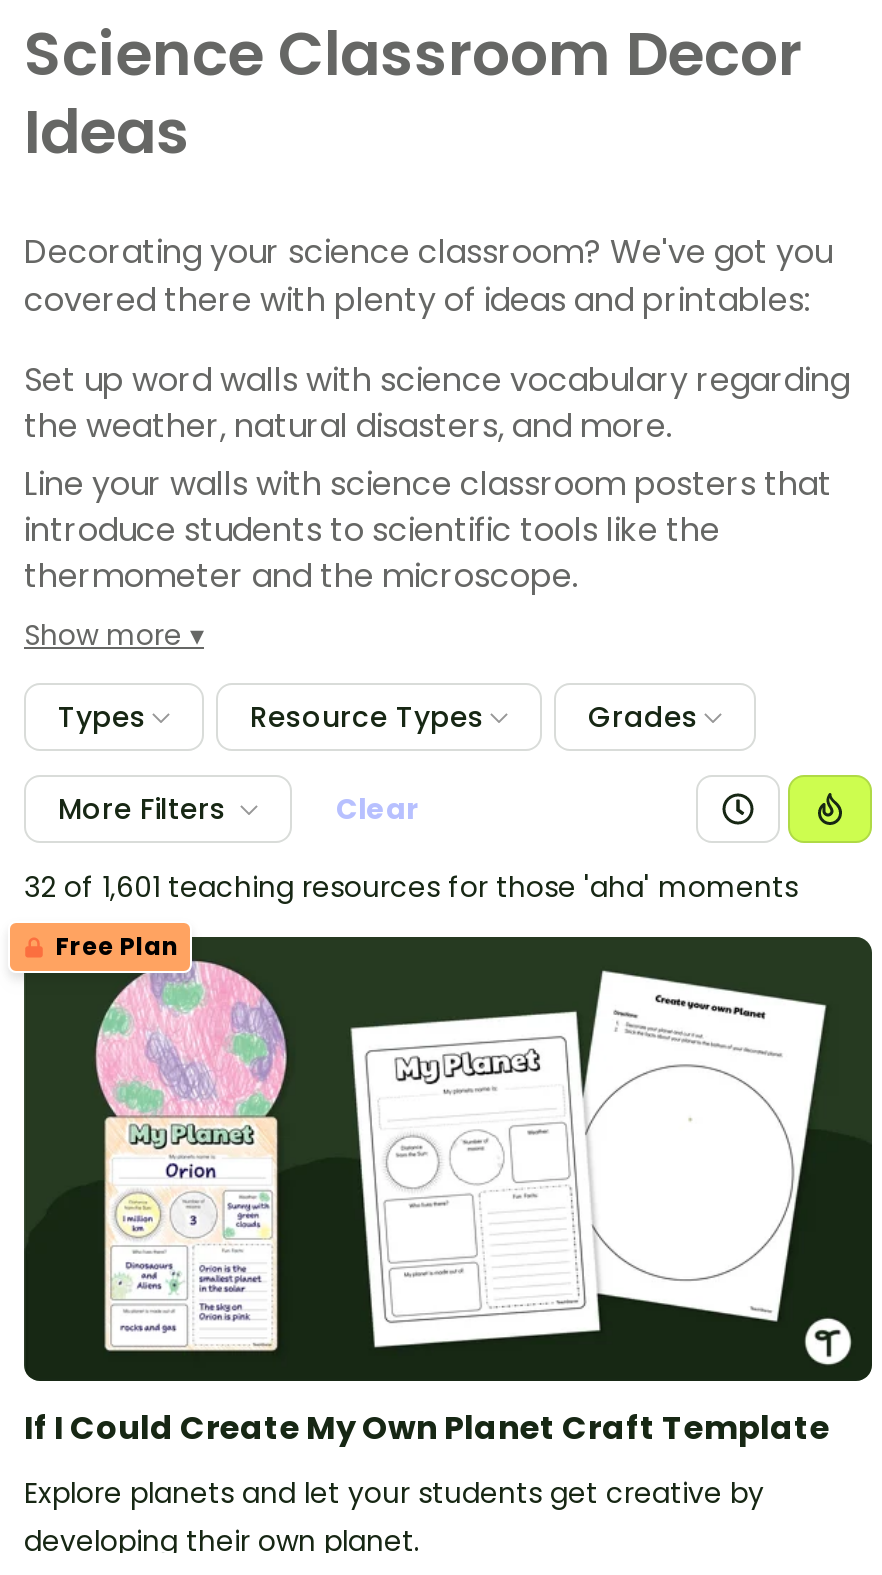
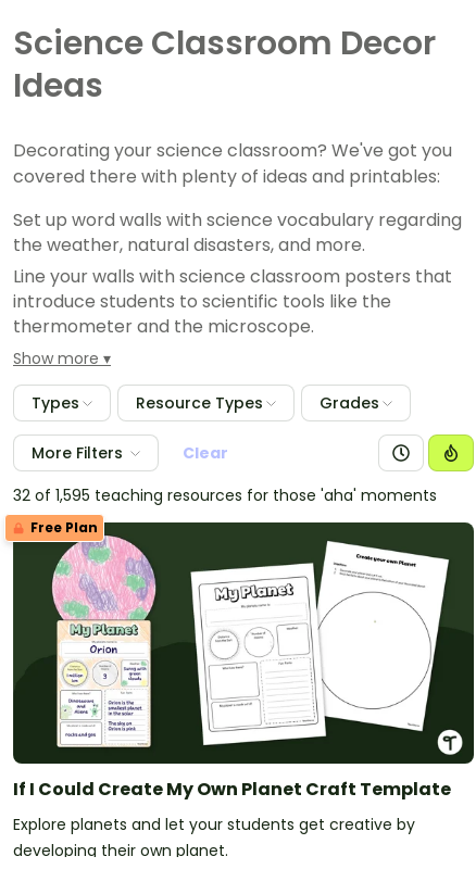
- 32 of 1,601 teaching resources for those 'aha' moments
+ 32 of 1,595 teaching resources for those 'aha' moments
